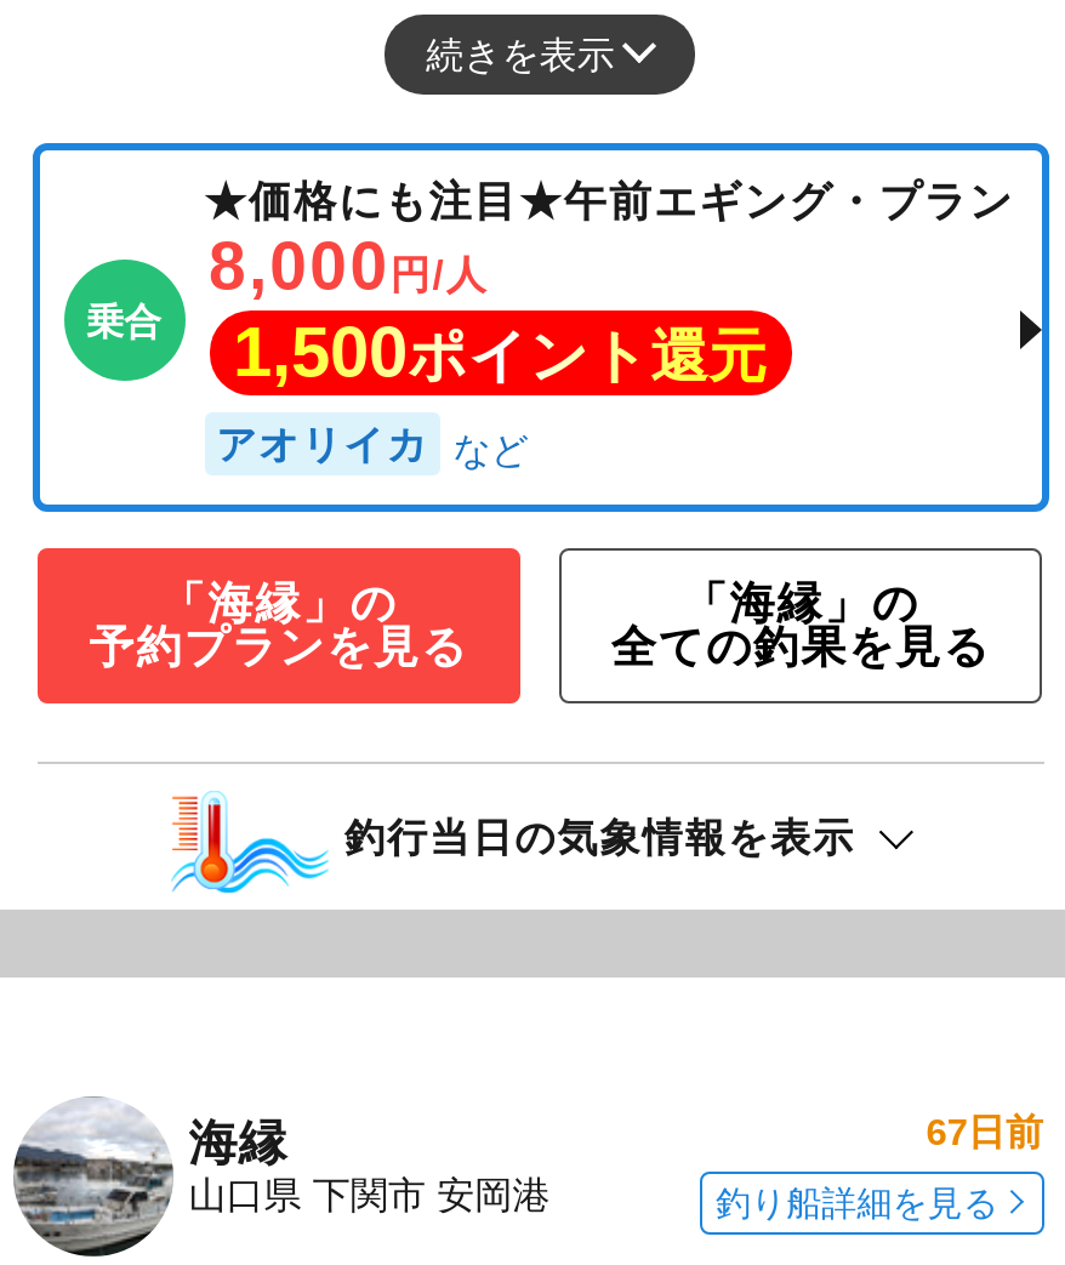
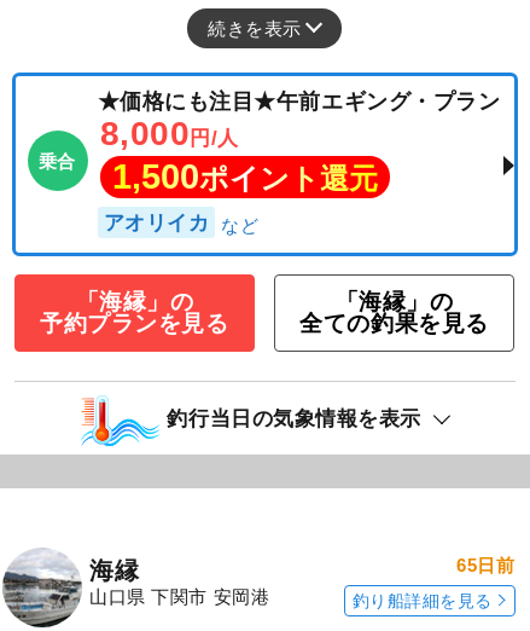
- 67日前
+ 65日前
